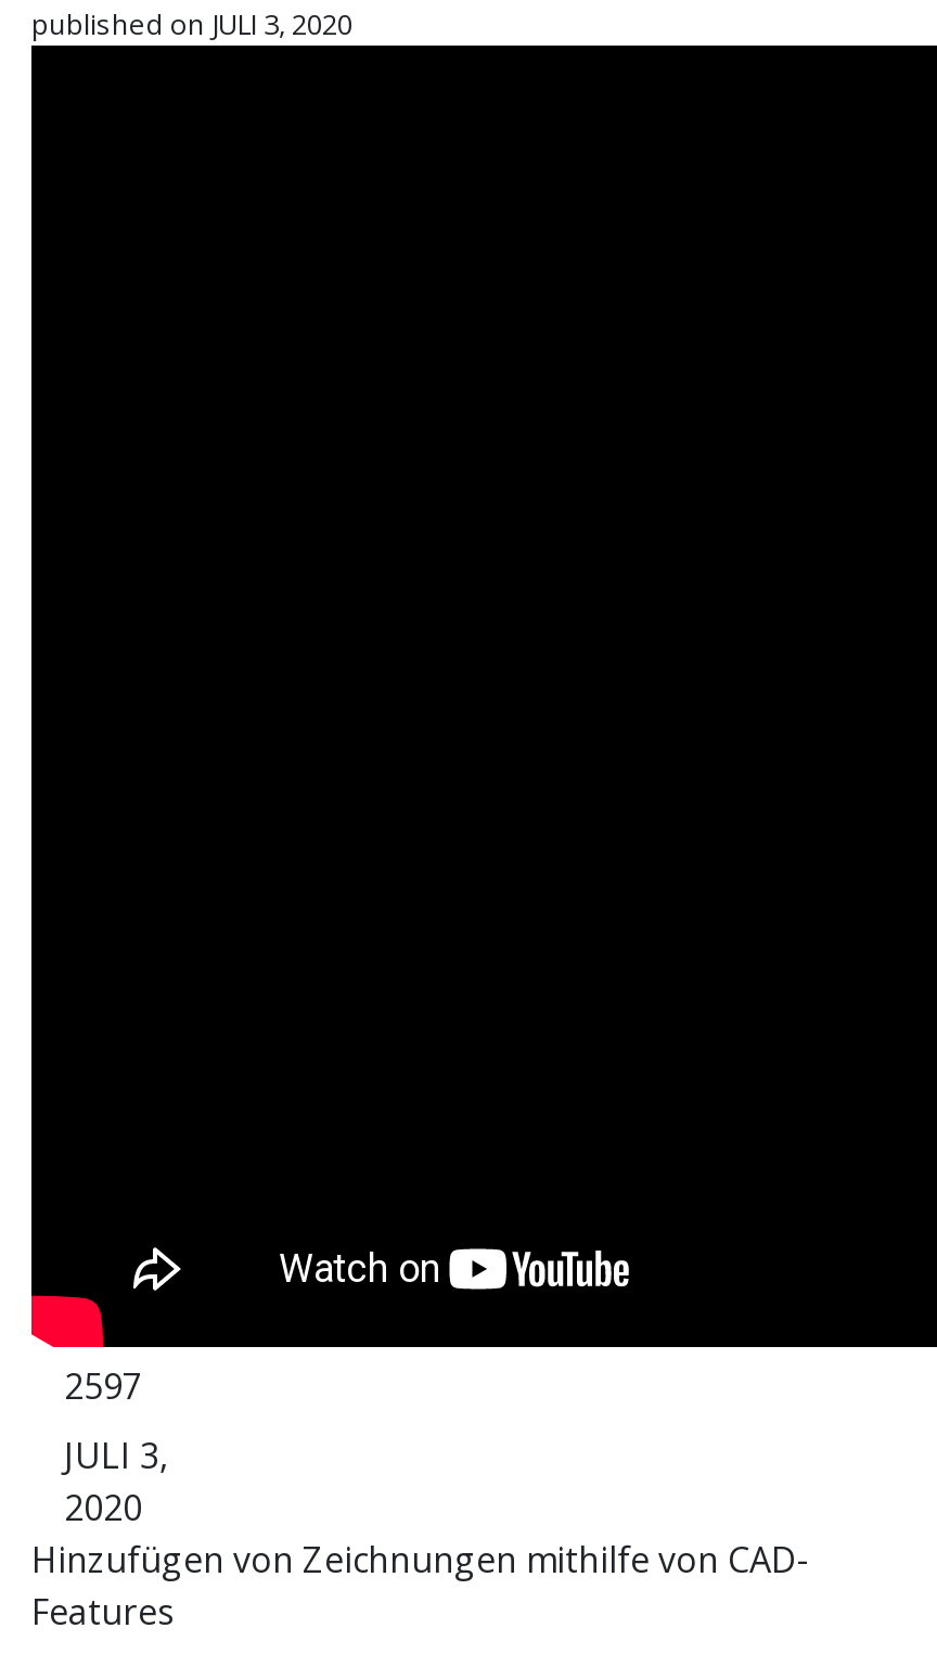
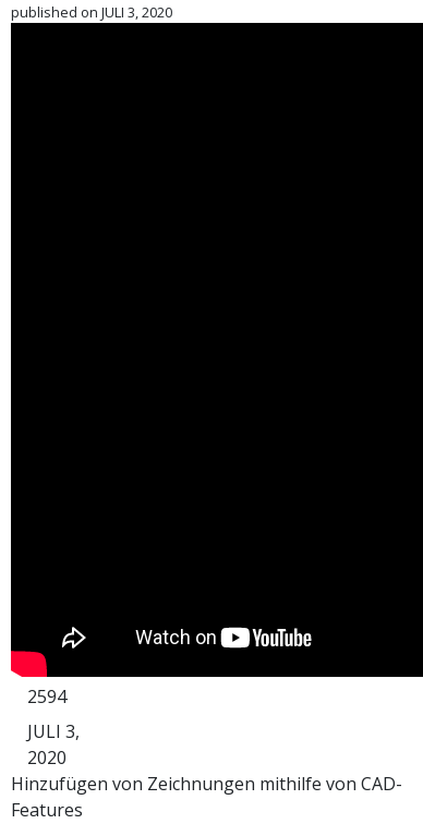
- 2597
+ 2594
